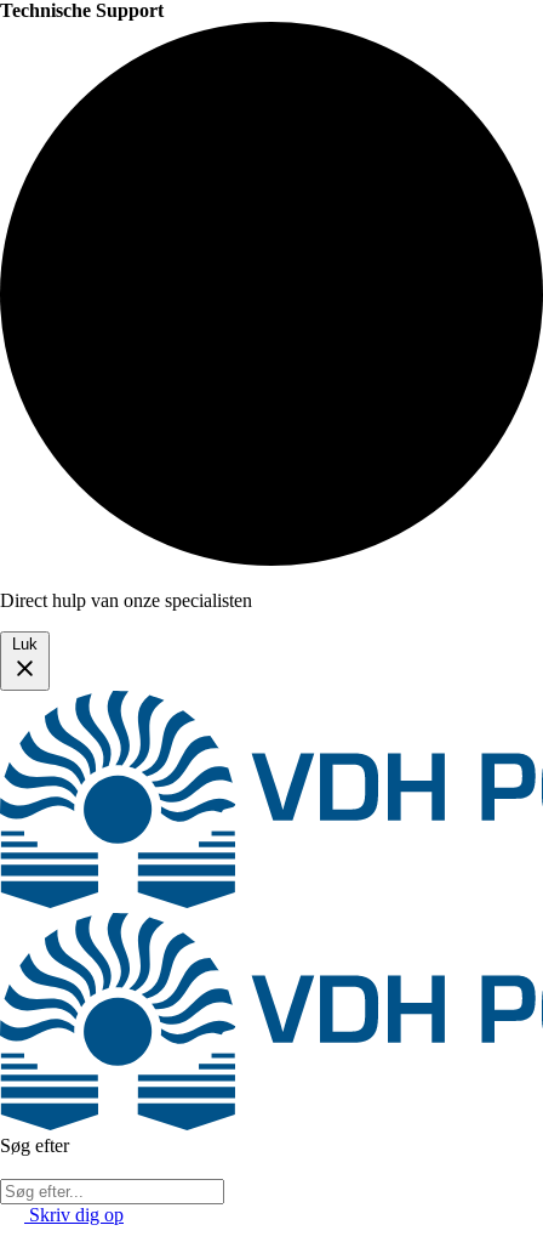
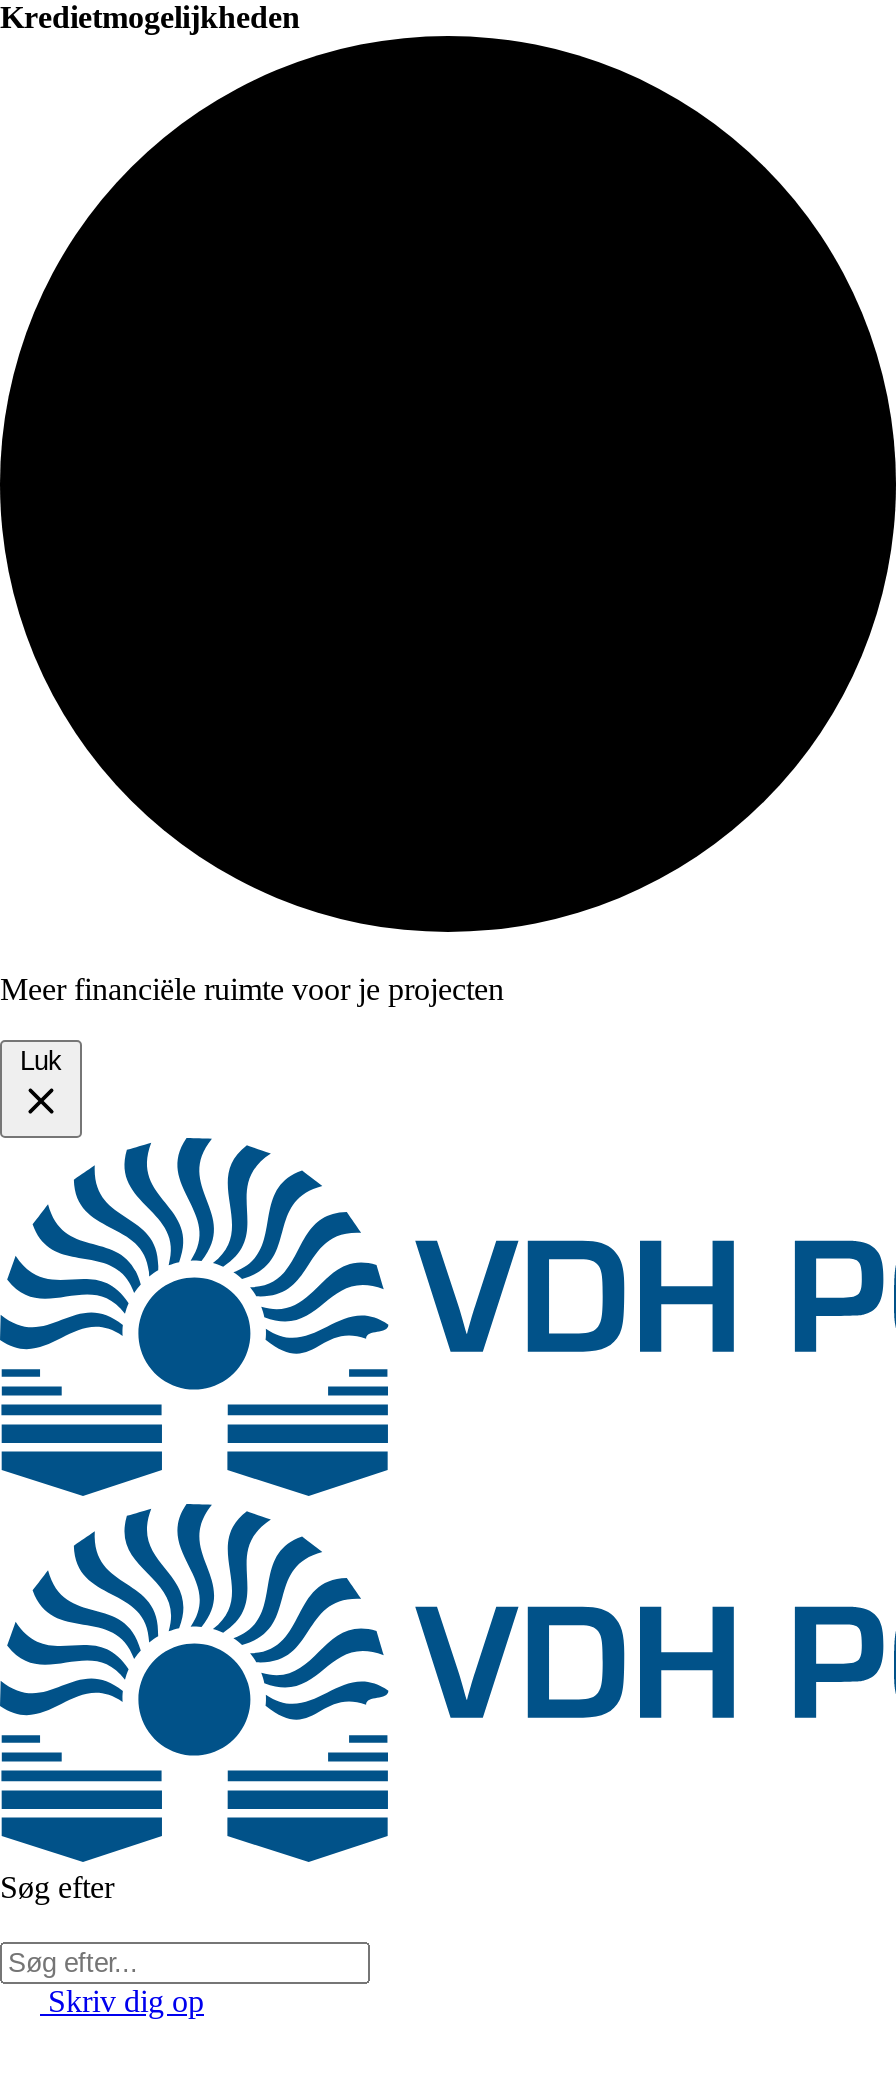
- Technische Support
+ Kredietmogelijkheden

- Direct hulp van onze specialisten
+ Meer financiële ruimte voor je projecten
